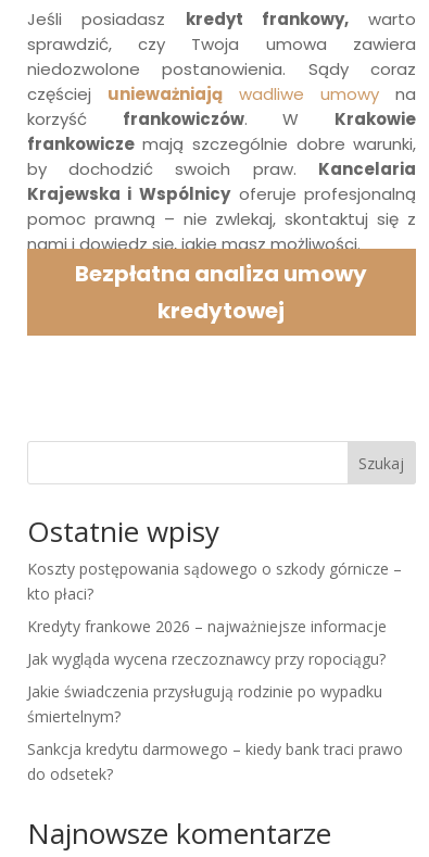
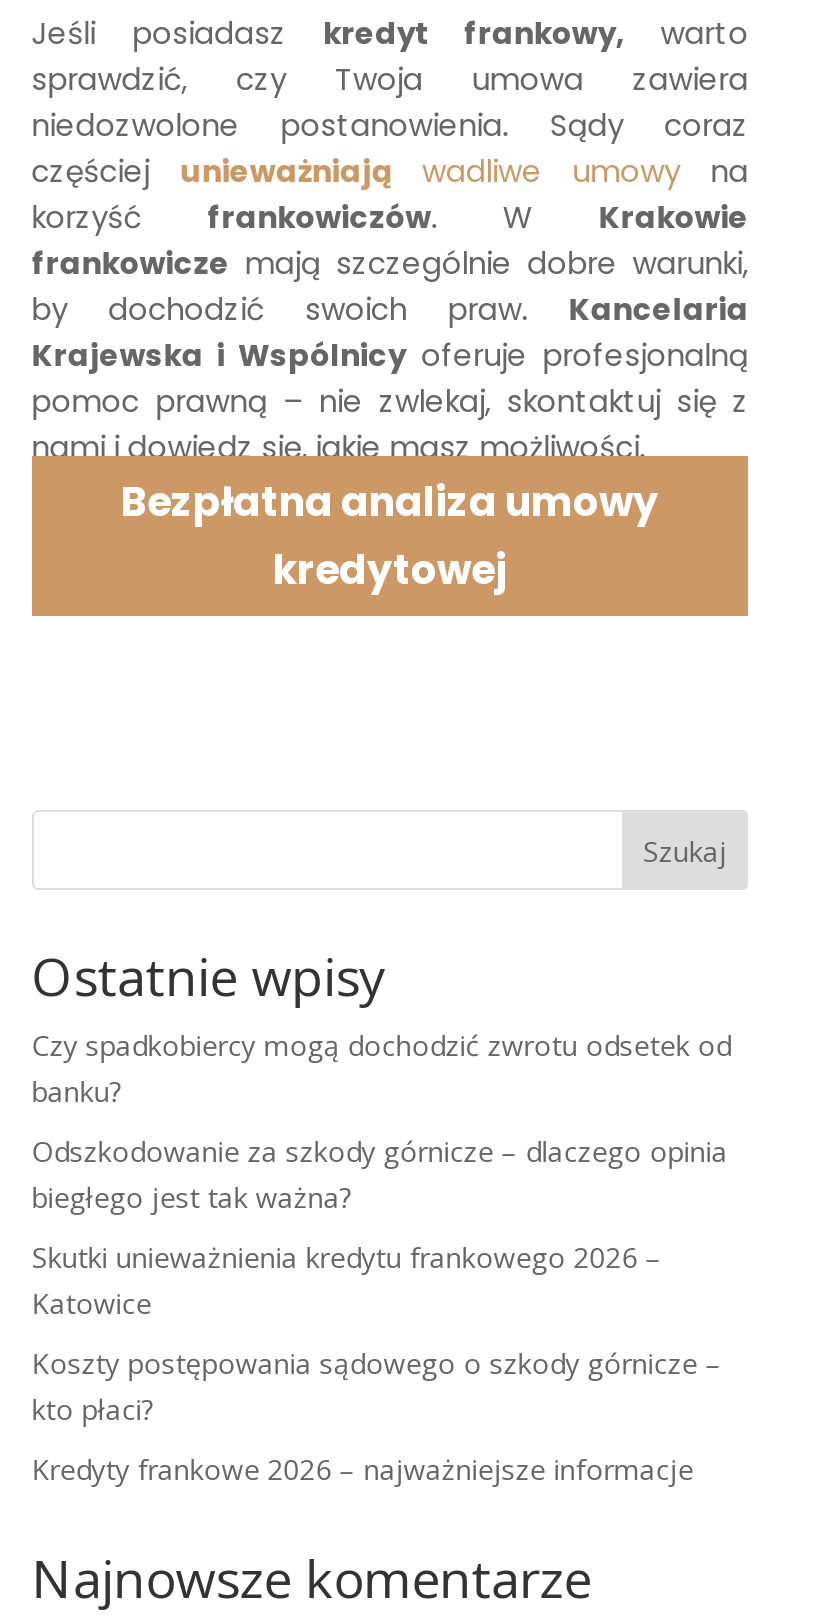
+ Czy spadkobiercy mogą dochodzić zwrotu odsetek od
+ banku?
+ Odszkodowanie za szkody górnicze – dlaczego opinia
+ biegłego jest tak ważna?
+ Skutki unieważnienia kredytu frankowego 2026 –
+ Katowice

moved down: Koszty postępowania sądowego o szkody górnicze – | kto płaci? | Kredyty frankowe 2026 – najważniejsze informacje

- Jak wygląda wycena rzeczoznawcy przy ropociągu?
- Jakie świadczenia przysługują rodzinie po wypadku
- śmiertelnym?
- Sankcja kredytu darmowego – kiedy bank traci prawo
- do odsetek?
